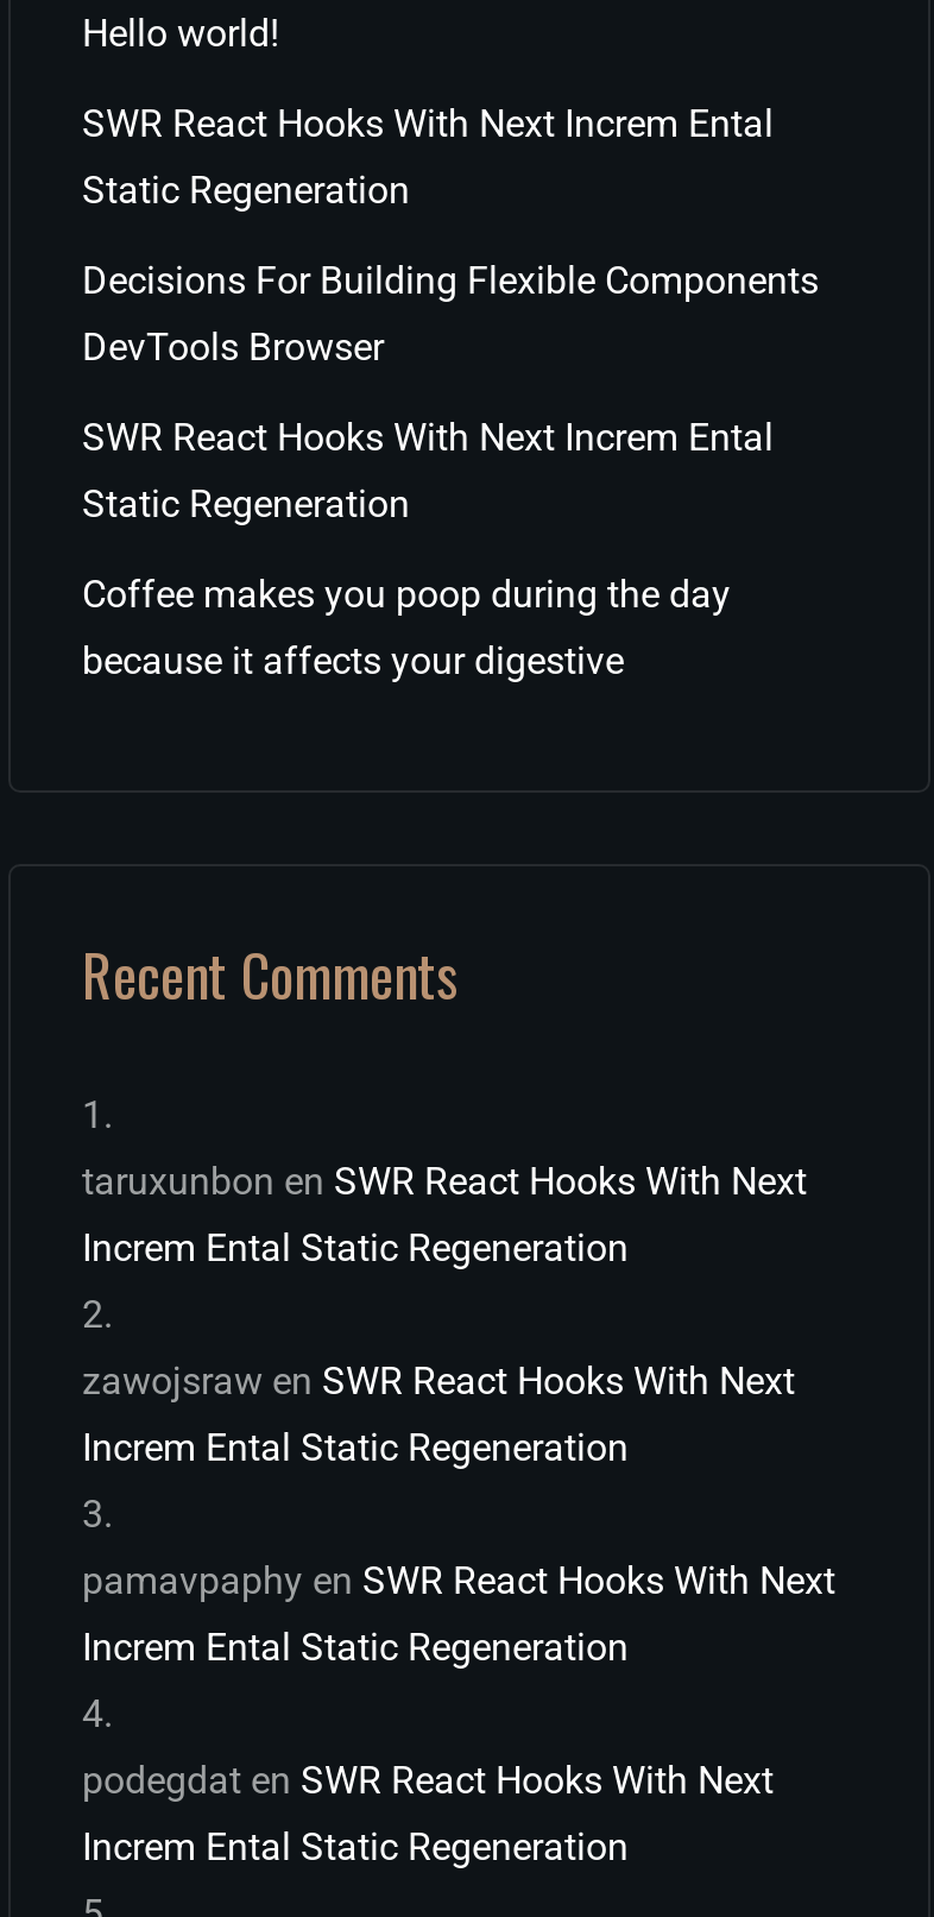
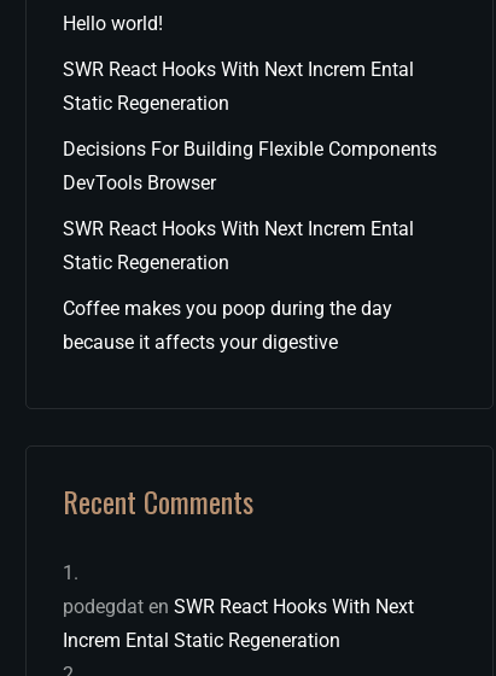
- taruxunbon en SWR React Hooks With Next
- Increm Ental Static Regeneration
- zawojsraw en SWR React Hooks With Next
- Increm Ental Static Regeneration
- pamavpaphy en SWR React Hooks With Next
- Increm Ental Static Regeneration
